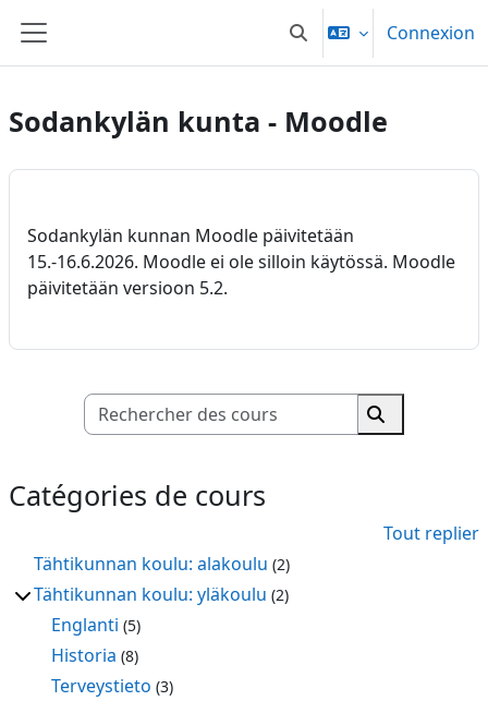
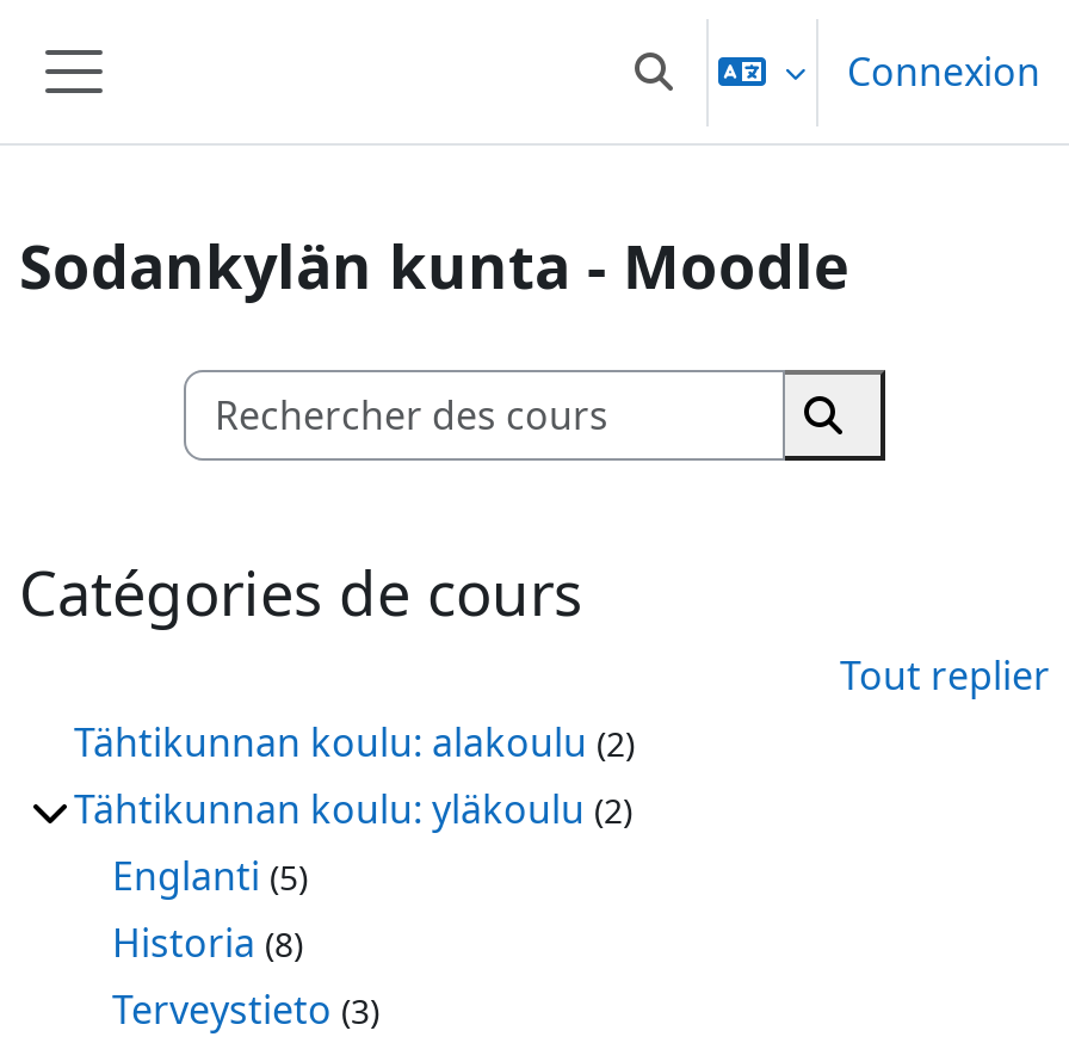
- Sodankylän kunnan Moodle päivitetään
- 15.-16.6.2026. Moodle ei ole silloin käytössä. Moodle
- päivitetään versioon 5.2.
